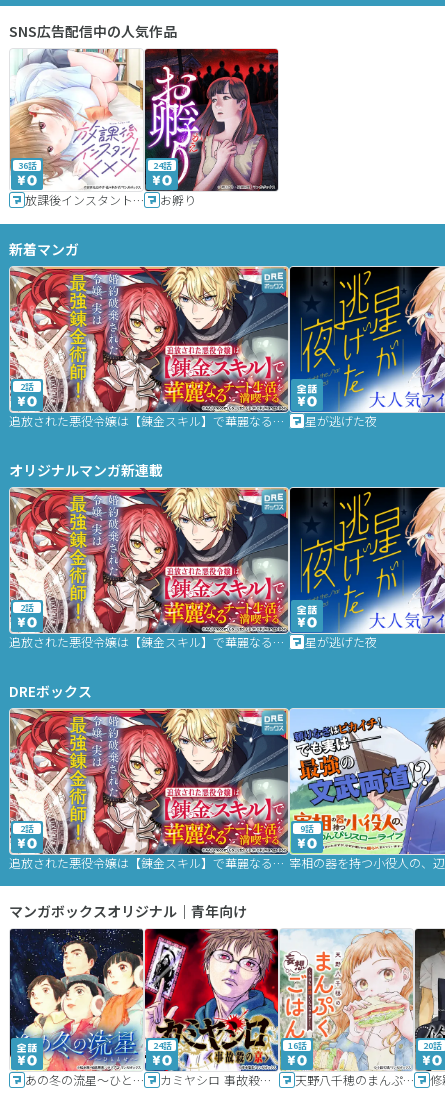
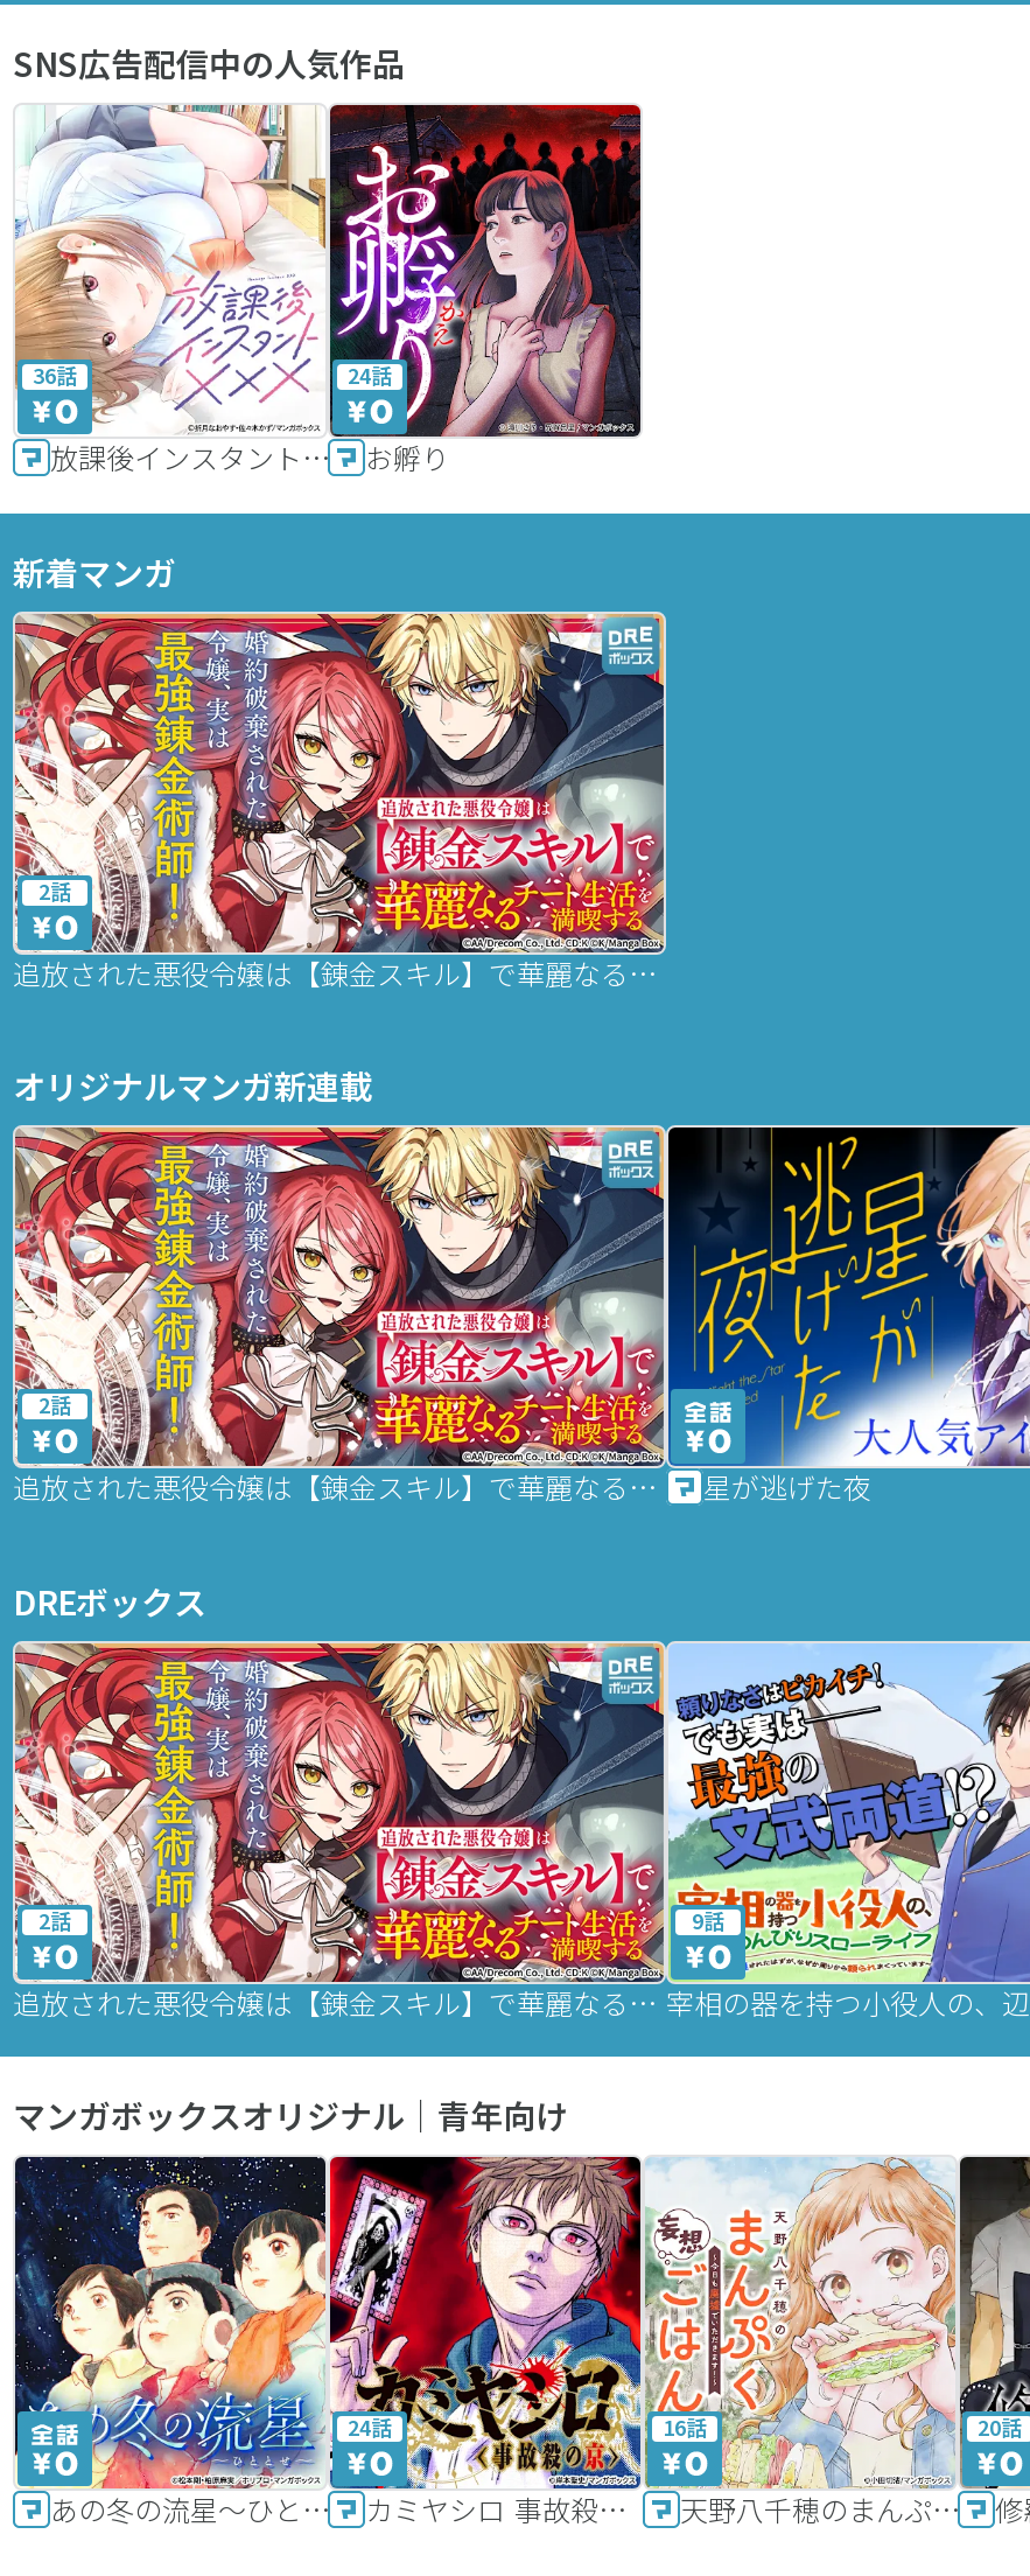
- [image]
- 星が逃げた夜
